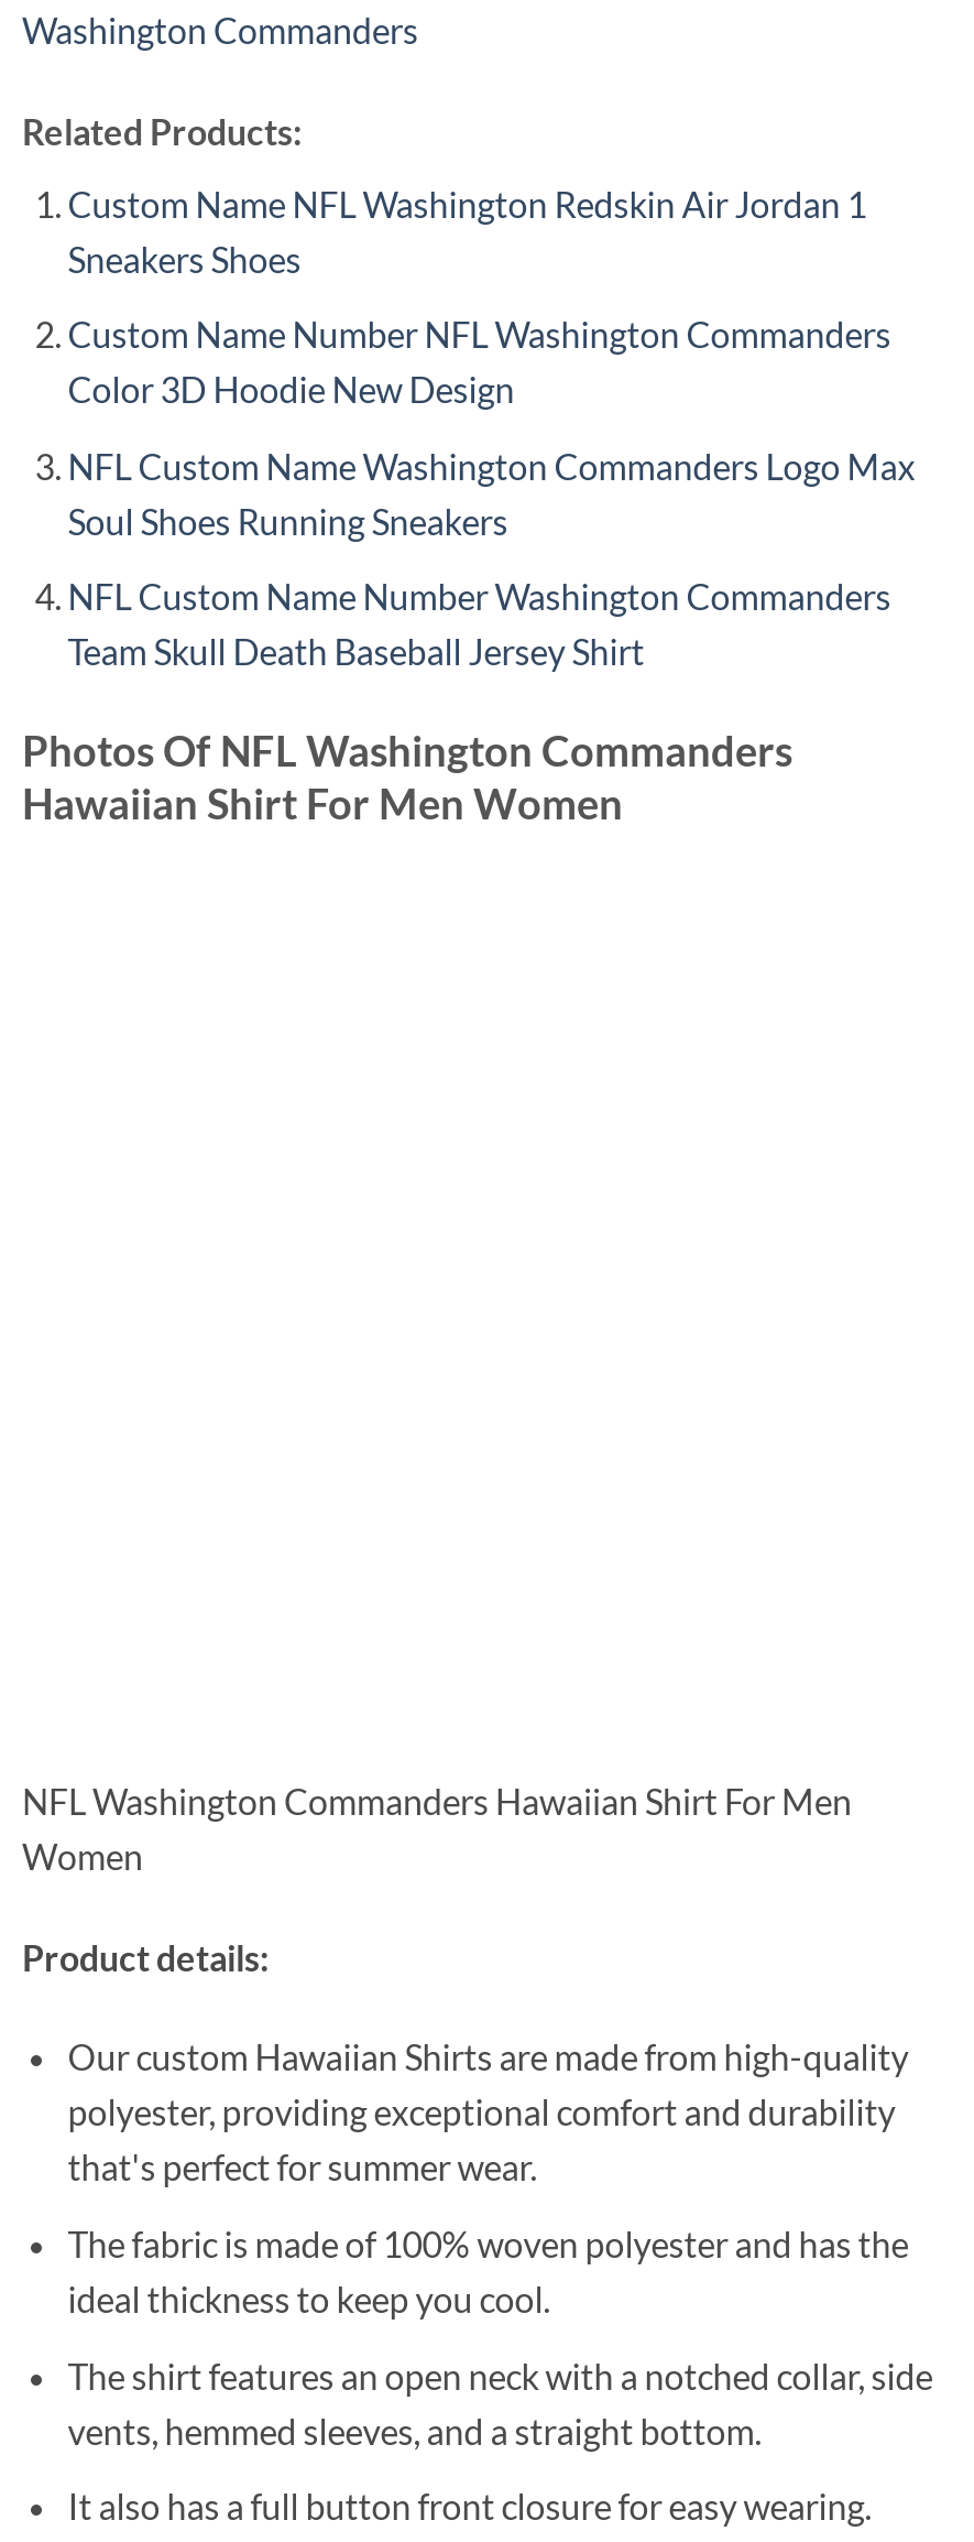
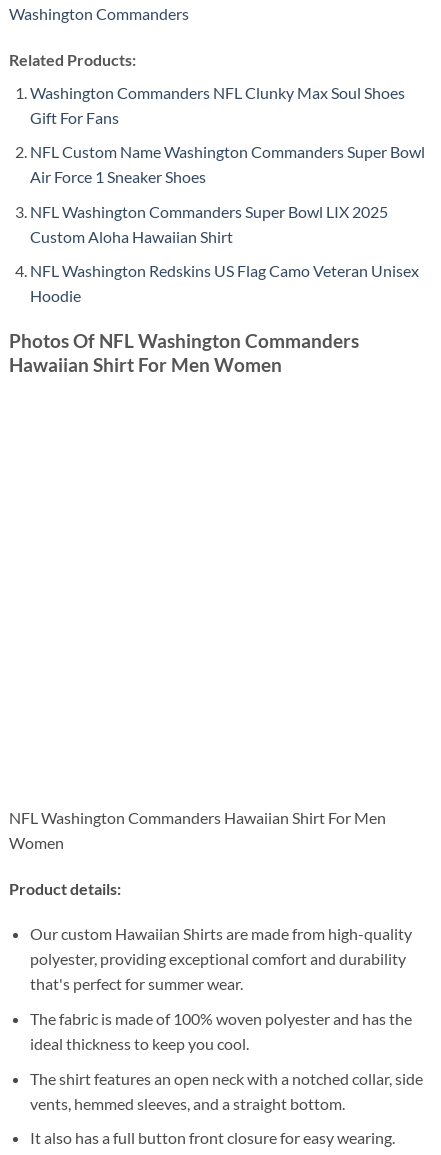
- Custom Name NFL Washington Redskin Air Jordan 1
- Sneakers Shoes
+ Washington Commanders NFL Clunky Max Soul Shoes
+ Gift For Fans

- Custom Name Number NFL Washington Commanders
- Color 3D Hoodie New Design
+ NFL Custom Name Washington Commanders Super Bowl
+ Air Force 1 Sneaker Shoes

- NFL Custom Name Washington Commanders Logo Max
- Soul Shoes Running Sneakers
+ NFL Washington Commanders Super Bowl LIX 2025
+ Custom Aloha Hawaiian Shirt

- NFL Custom Name Number Washington Commanders
- Team Skull Death Baseball Jersey Shirt
+ NFL Washington Redskins US Flag Camo Veteran Unisex
+ Hoodie
